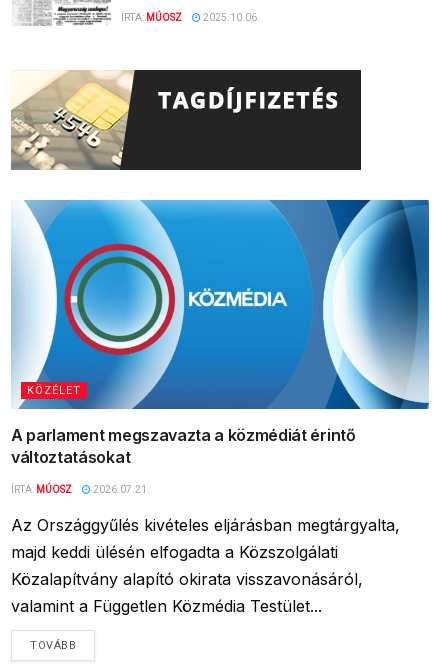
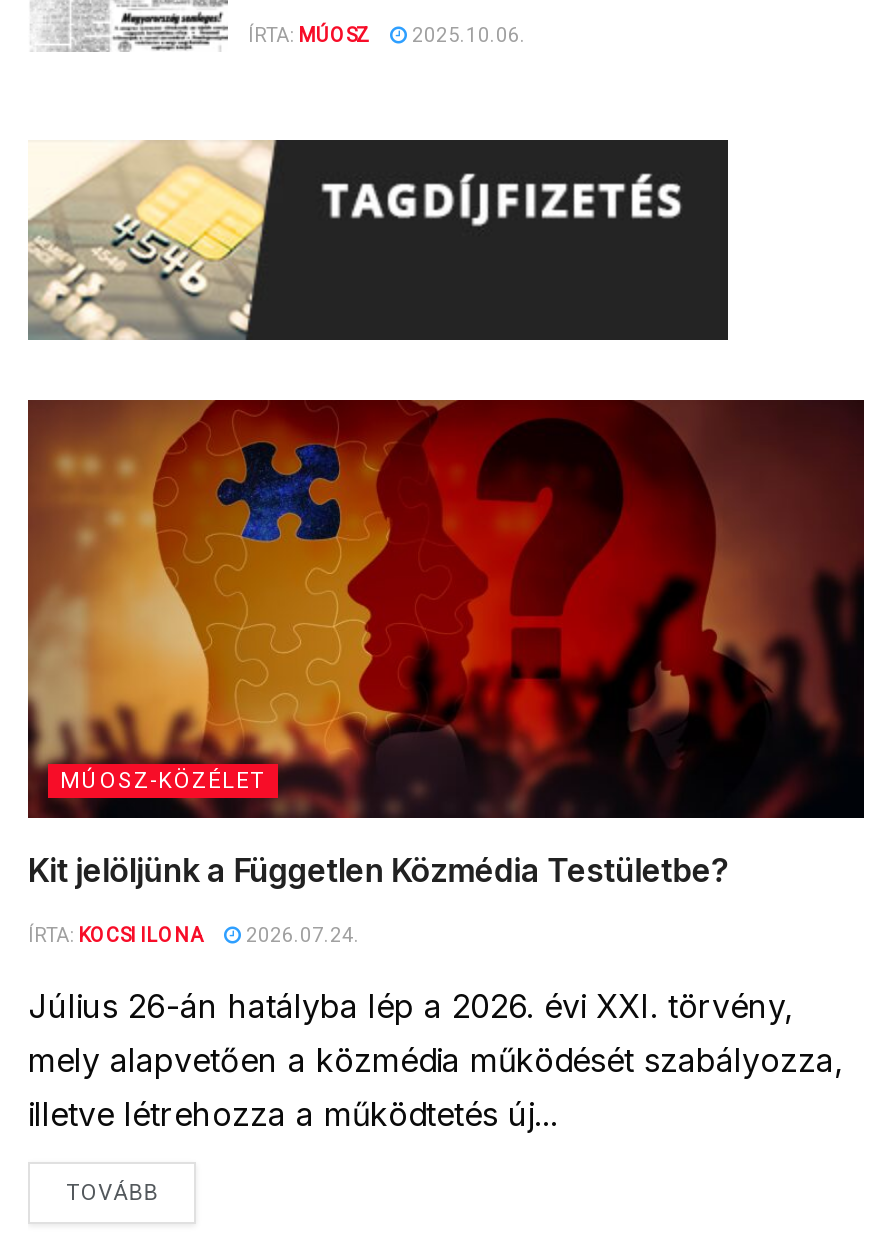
- [image]
- KÖZÉLET
+ [image]
+ MÚOSZ-KÖZÉLET

- A parlament megszavazta a közmédiát érintő
- változtatásokat
+ Kit jelöljünk a Független Közmédia Testületbe?

- ÍRTA: MÚOSZ
- 2026.07.21.
+ ÍRTA: KOCSI ILONA
+ 2026.07.24.

- Az Országgyűlés kivételes eljárásban megtárgyalta,
- majd keddi ülésén elfogadta a Közszolgálati
- Közalapítvány alapító okirata visszavonásáról,
- valamint a Független Közmédia Testület...
+ Július 26-án hatályba lép a 2026. évi XXI. törvény,
+ mely alapvetően a közmédia működését szabályozza,
+ illetve létrehozza a működtetés új...
